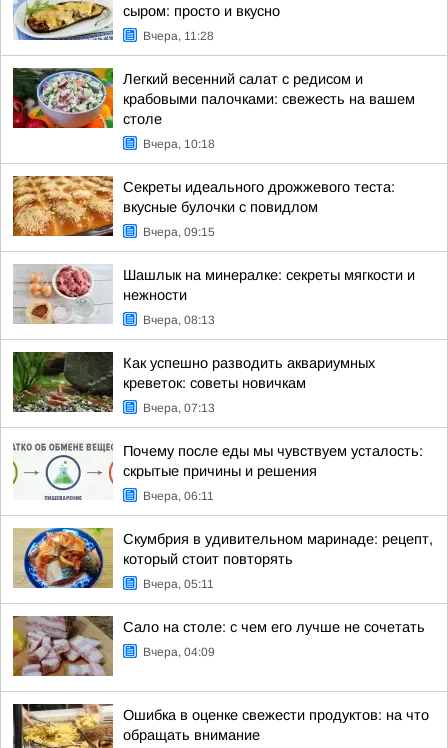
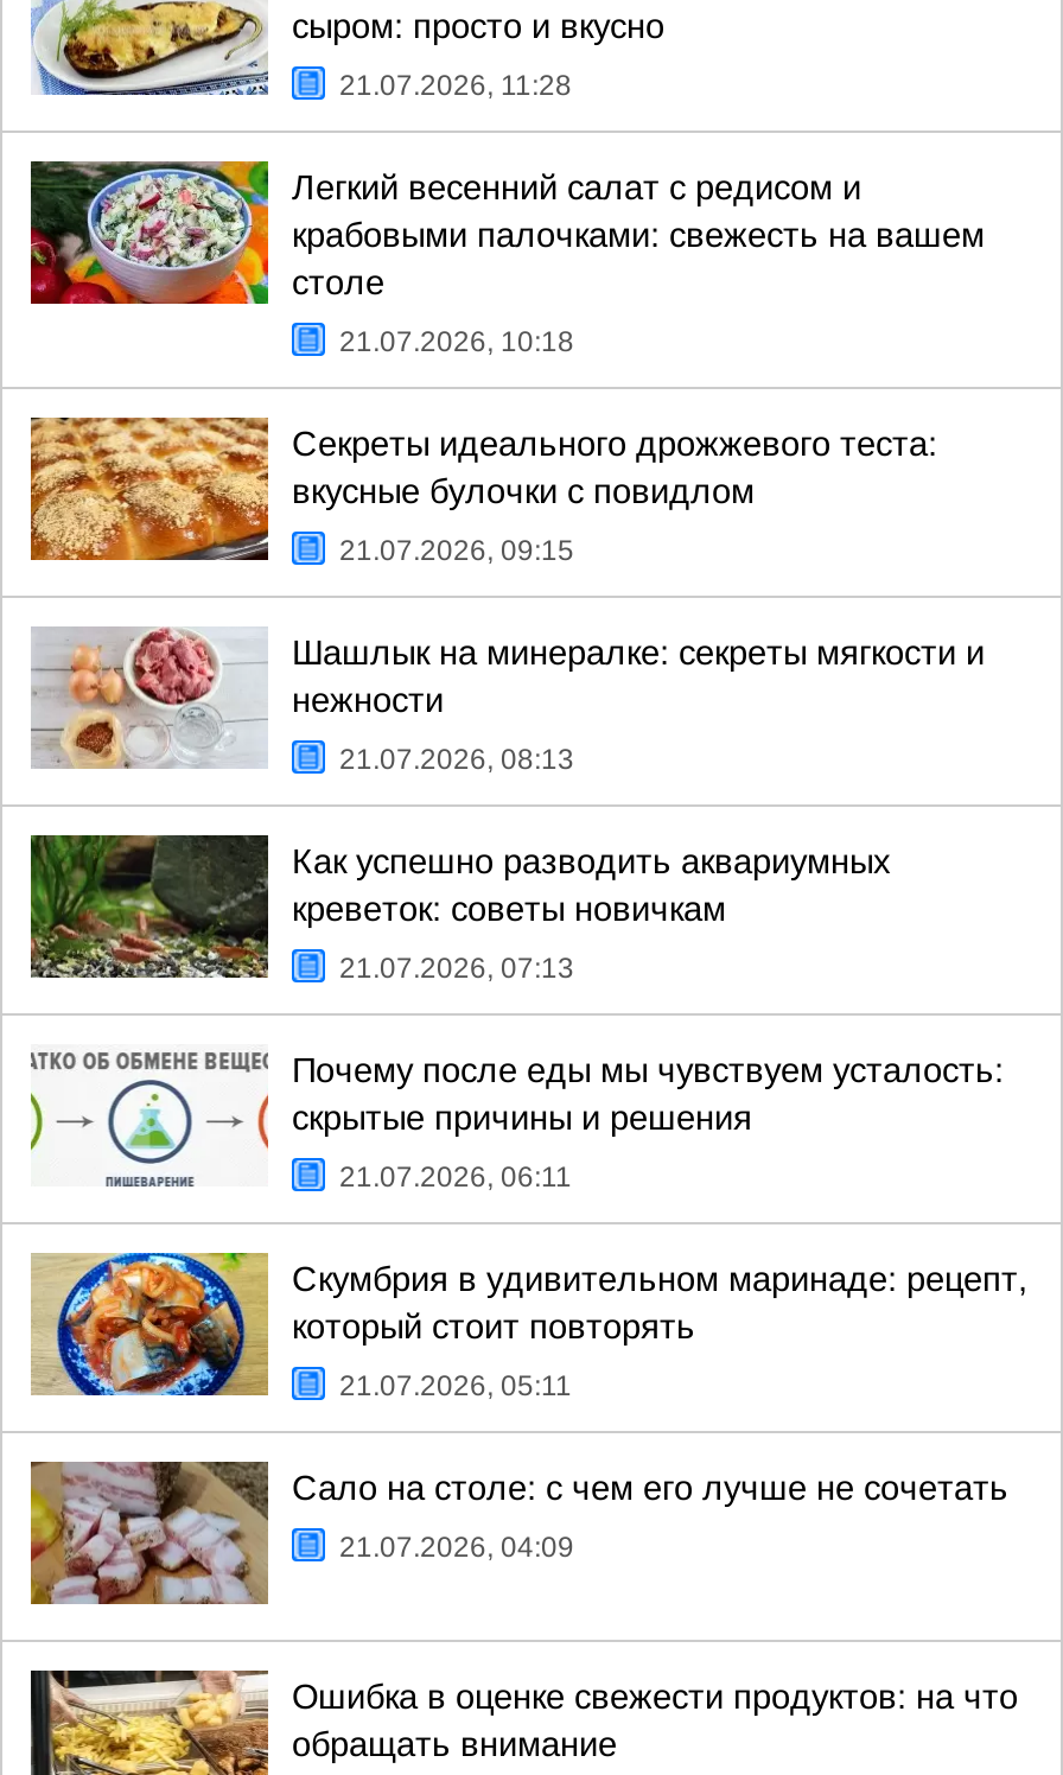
- Вчера, 11:28
+ 21.07.2026, 11:28

- Вчера, 10:18
+ 21.07.2026, 10:18

- Вчера, 09:15
+ 21.07.2026, 09:15

- Вчера, 08:13
+ 21.07.2026, 08:13

- Вчера, 07:13
+ 21.07.2026, 07:13

- Вчера, 06:11
+ 21.07.2026, 06:11

- Вчера, 05:11
+ 21.07.2026, 05:11

- Вчера, 04:09
+ 21.07.2026, 04:09
